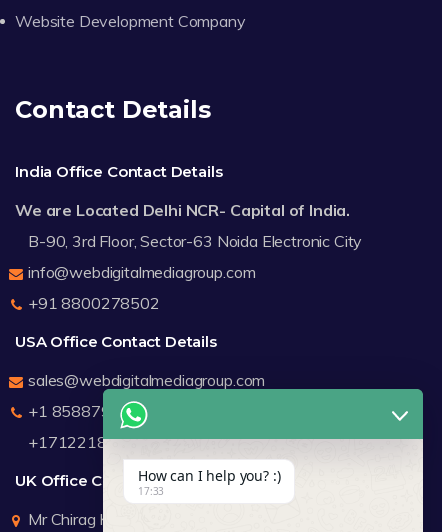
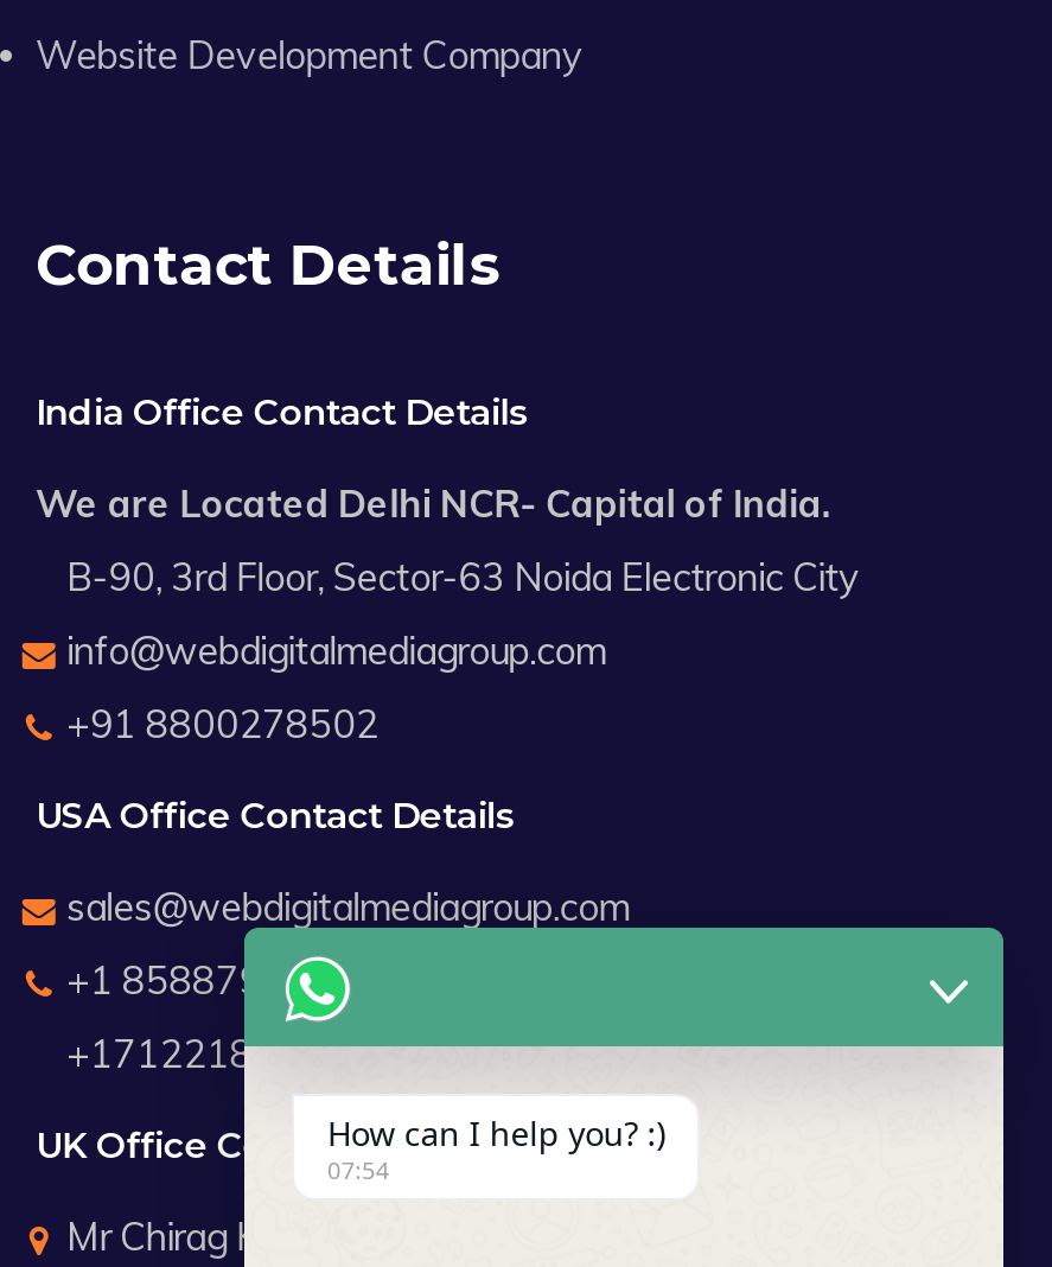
- 17:33
+ 07:54
